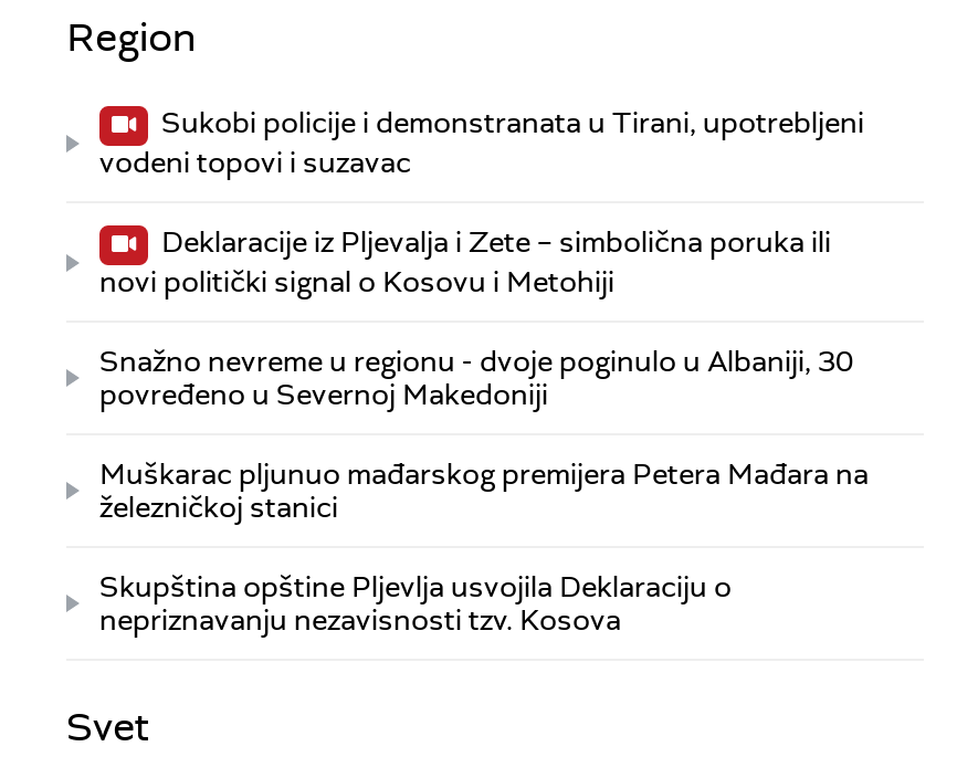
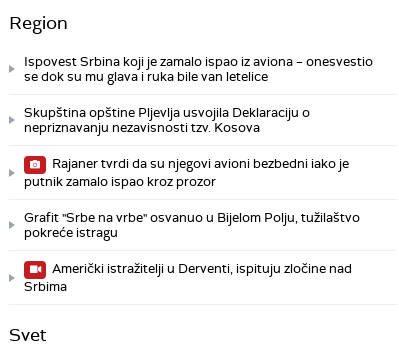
- Sukobi policije i demonstranata u Tirani, upotrebljeni
- vodeni topovi i suzavac
- Deklaracije iz Pljevalja i Zete – simbolična poruka ili
- novi politički signal o Kosovu i Metohiji
- Snažno nevreme u regionu - dvoje poginulo u Albaniji, 30
- povređeno u Severnoj Makedoniji
- Muškarac pljunuo mađarskog premijera Petera Mađara na
- železničkoj stanici
+ Ispovest Srbina koji je zamalo ispao iz aviona – onesvestio
+ se dok su mu glava i ruka bile van letelice

moved up: Skupština opštine Pljevlja usvojila Deklaraciju o | nepriznavanju nezavisnosti tzv. Kosova

+ Rajaner tvrdi da su njegovi avioni bezbedni iako je
+ putnik zamalo ispao kroz prozor
+ Grafit "Srbe na vrbe" osvanuo u Bijelom Polju, tužilaštvo
+ pokreće istragu
+ Američki istražitelji u Derventi, ispituju zločine nad
+ Srbima
